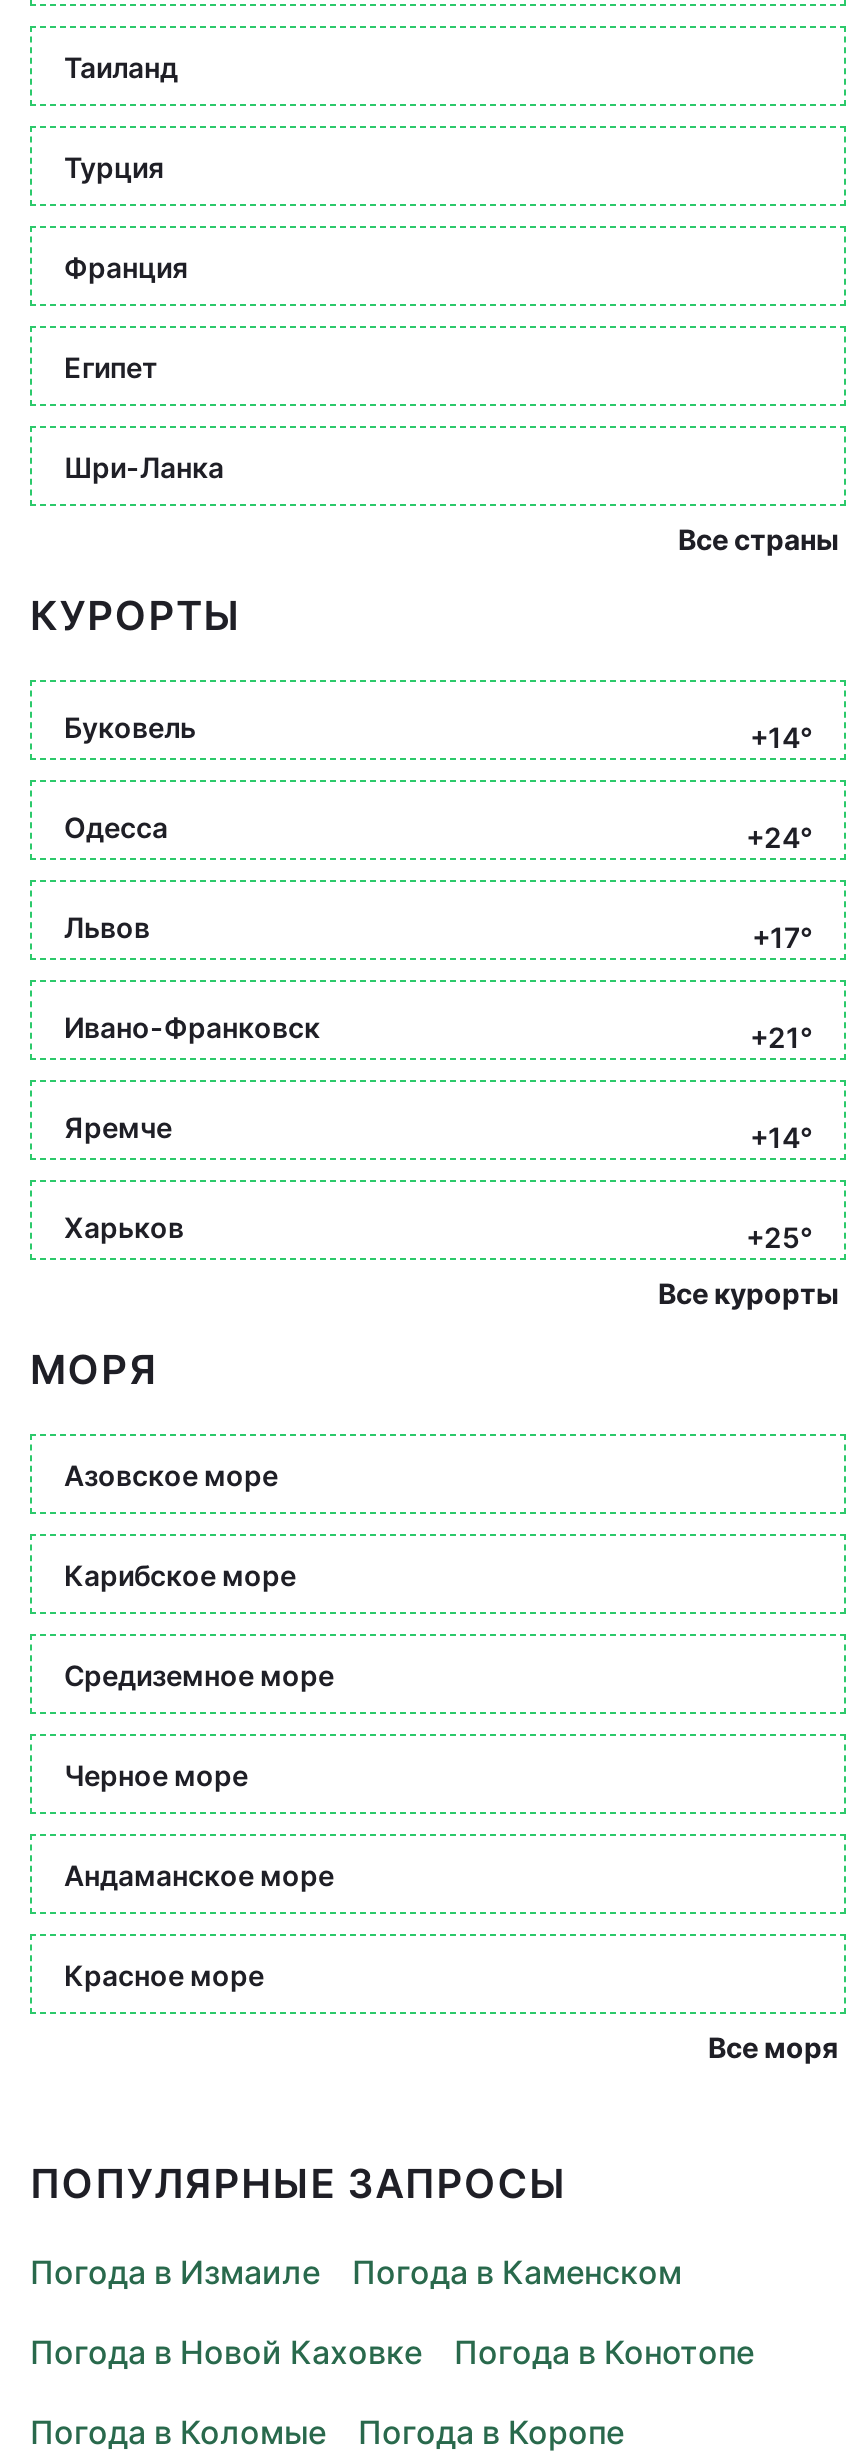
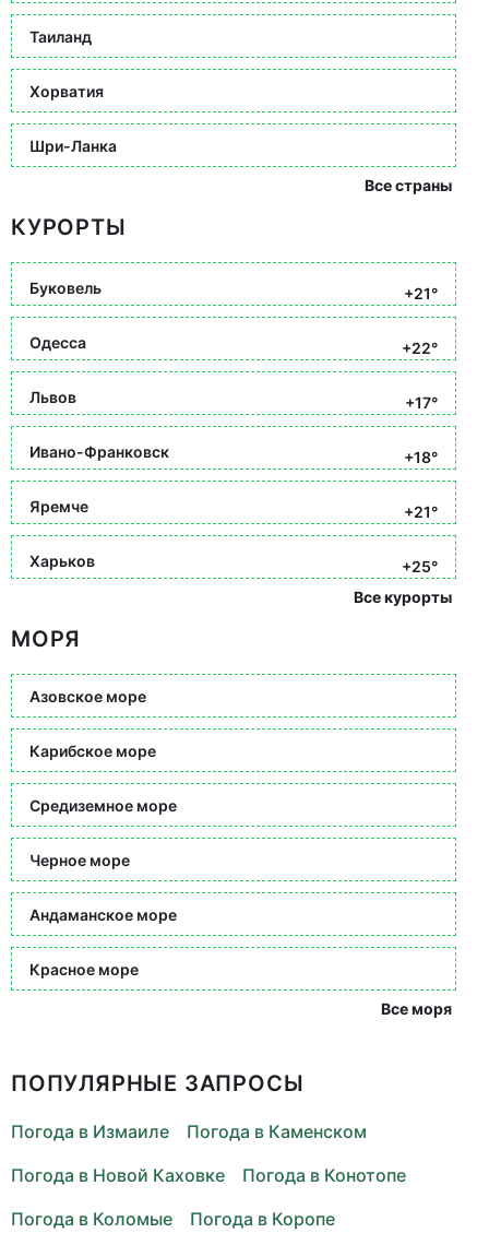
- Турция
- Франция
- Египет
+ Хорватия

- +14°
+ +21°

- +24°
+ +22°

- +21°
+ +18°

- +14°
+ +21°
